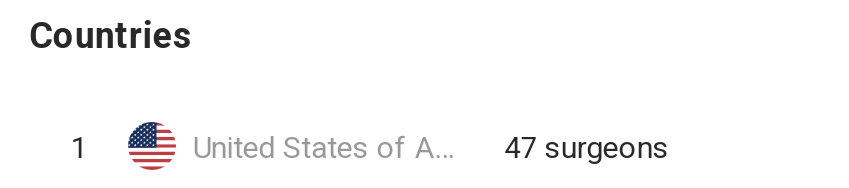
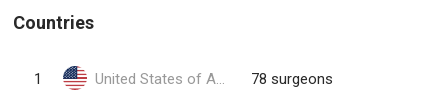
- 47 surgeons
+ 78 surgeons
